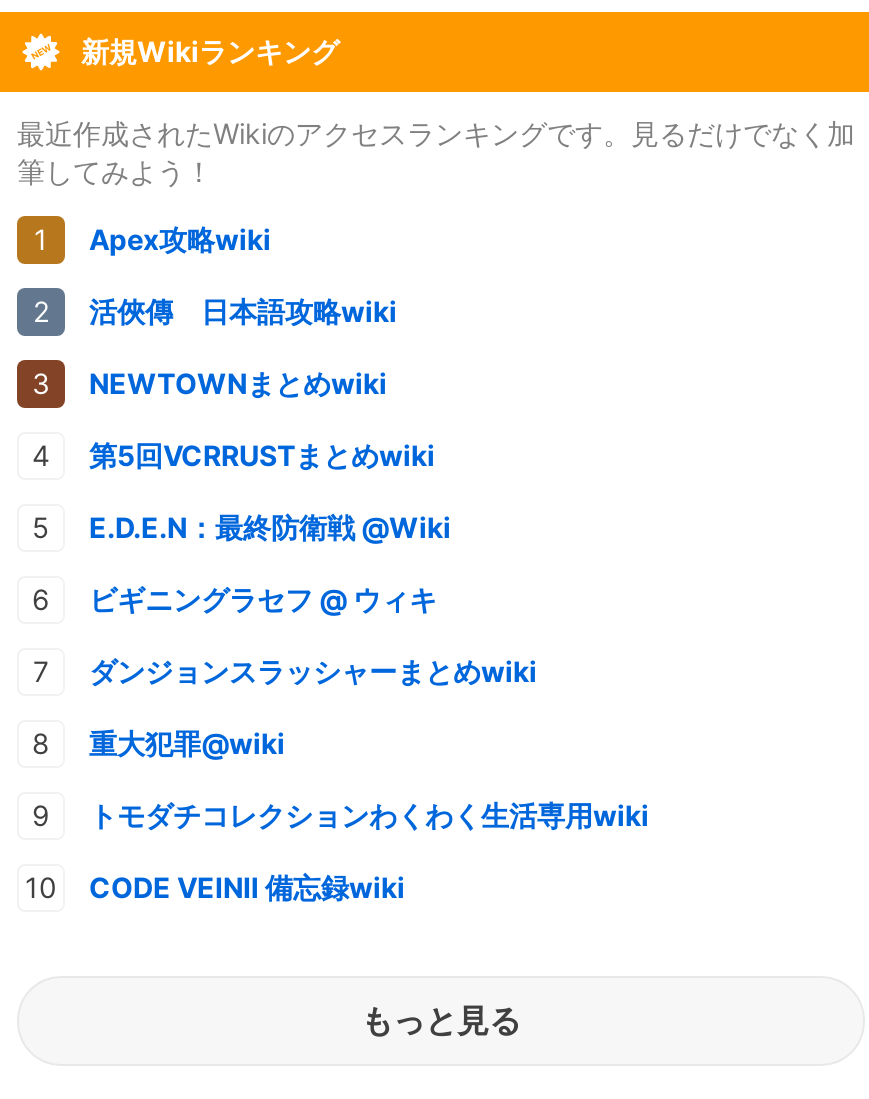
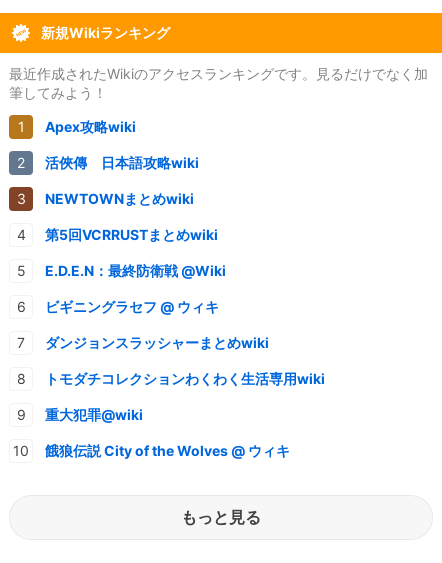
moved down: 重大犯罪@wiki

moved up: トモダチコレクションわくわく生活専用wiki

- CODE VEINⅡ 備忘録wiki
+ 餓狼伝説 City of the Wolves @ ウィキ
